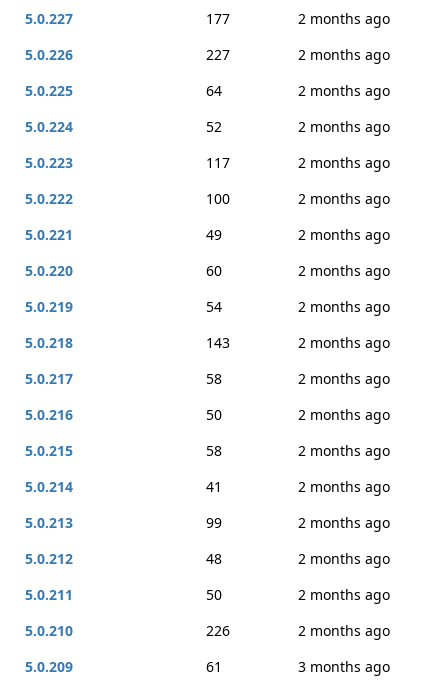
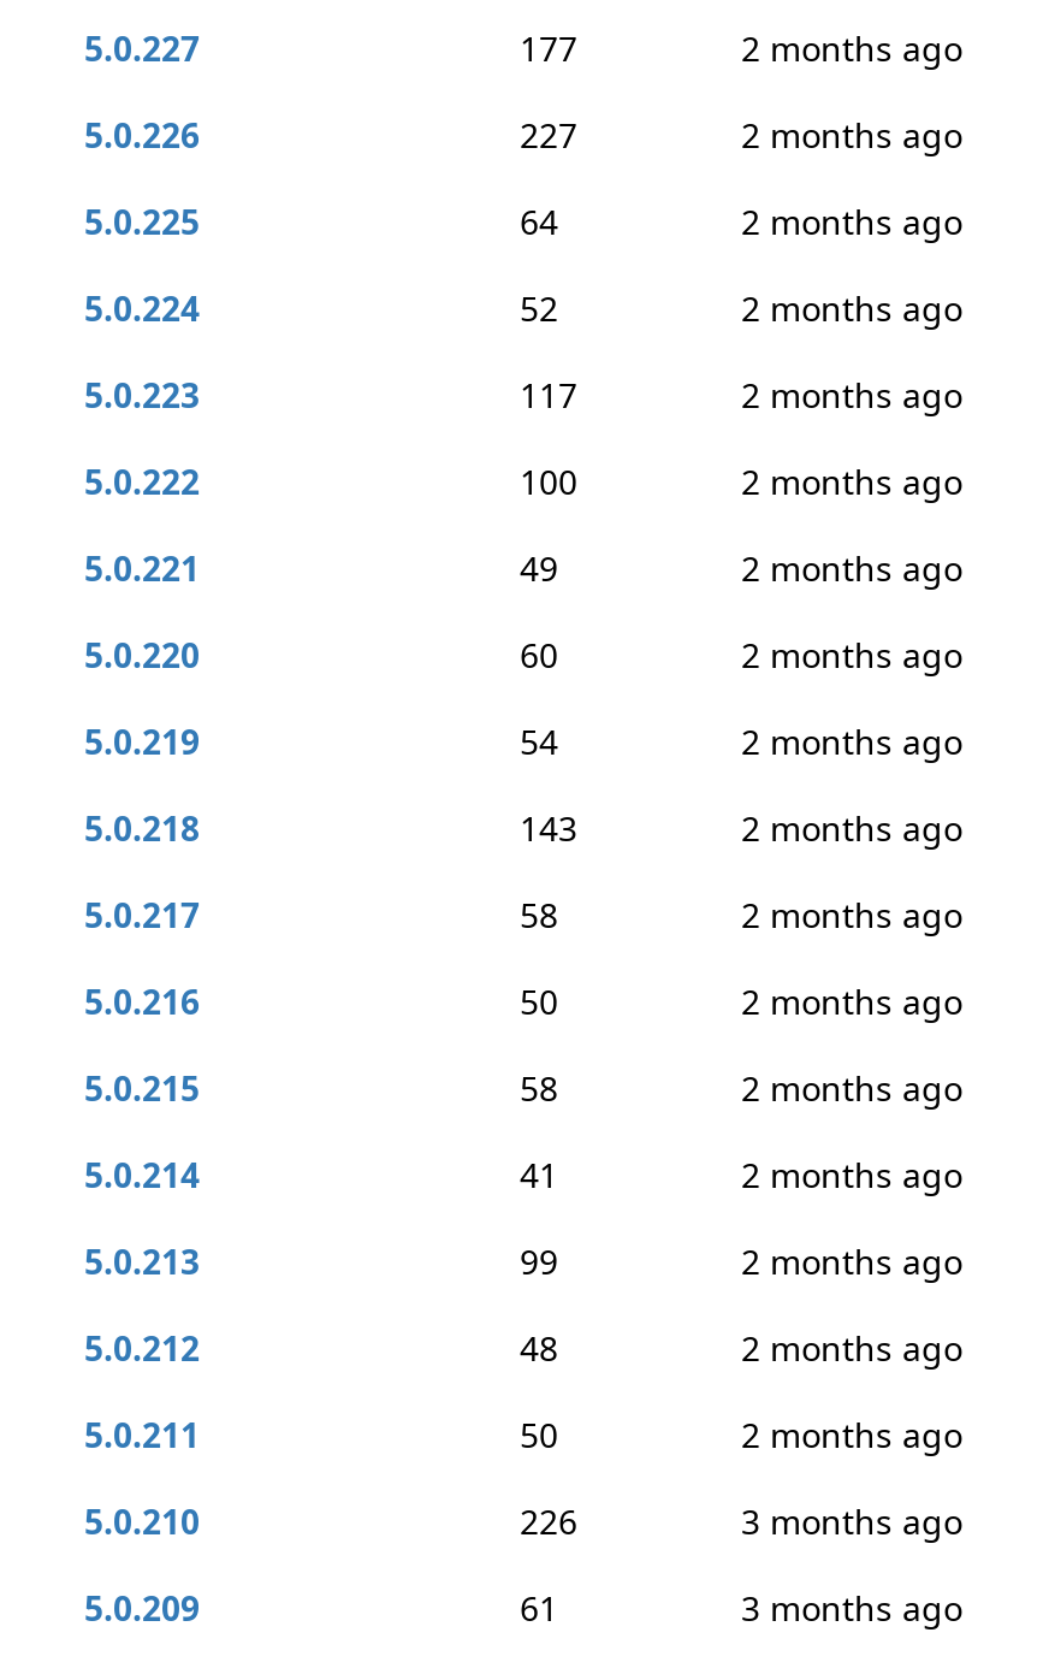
- 2 months ago
+ 3 months ago
